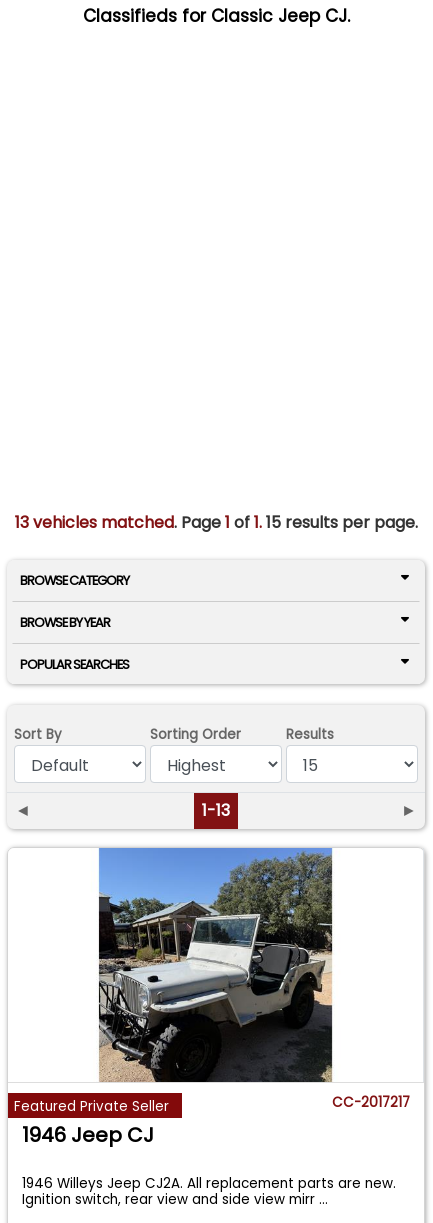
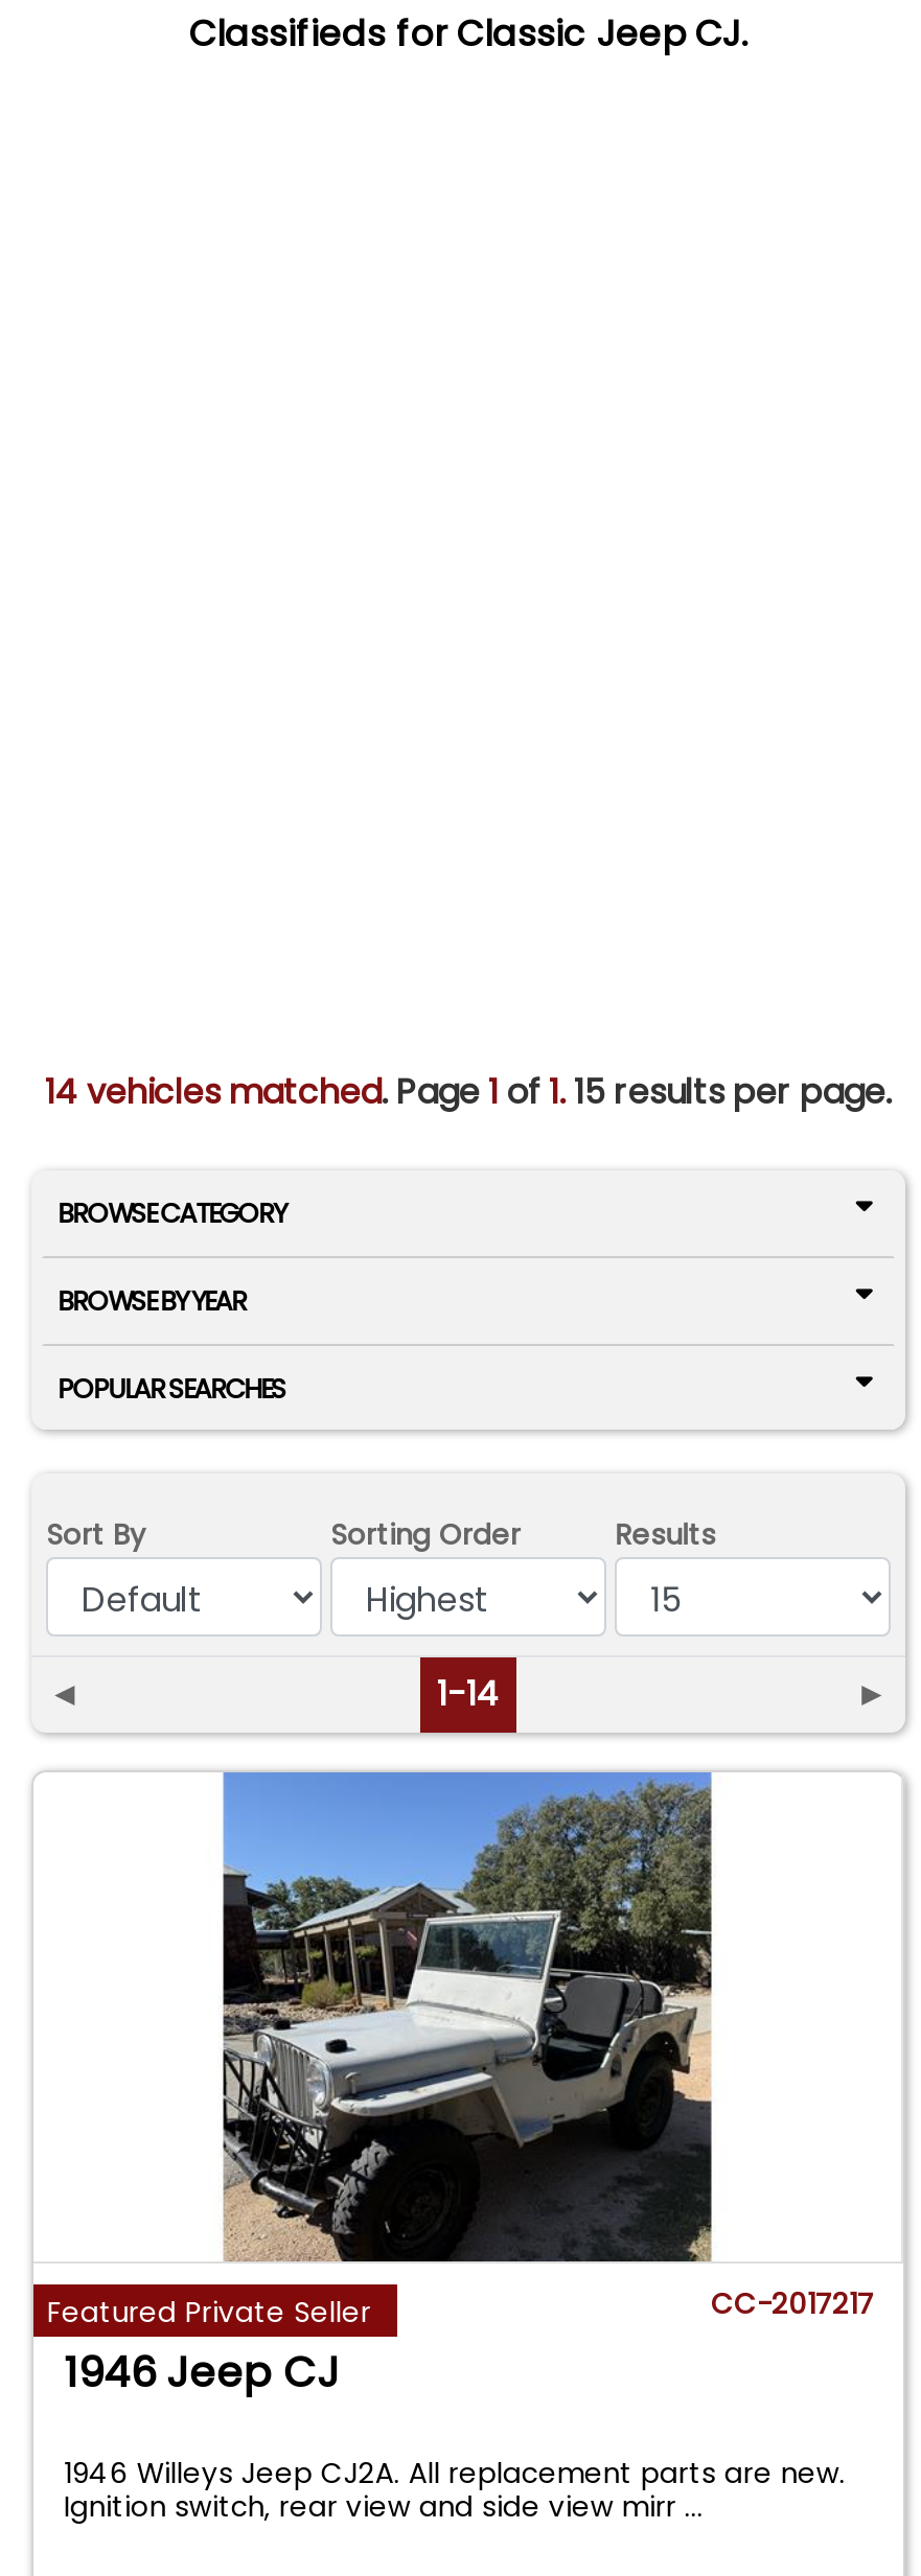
- 13 vehicles matched. Page 1 of 1. 15 results per page.
+ 14 vehicles matched. Page 1 of 1. 15 results per page.

- 1-13
+ 1-14
